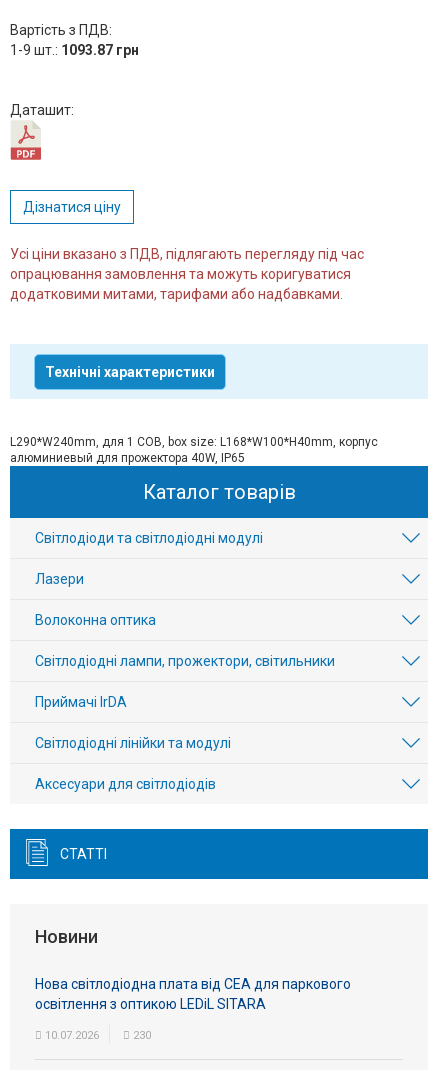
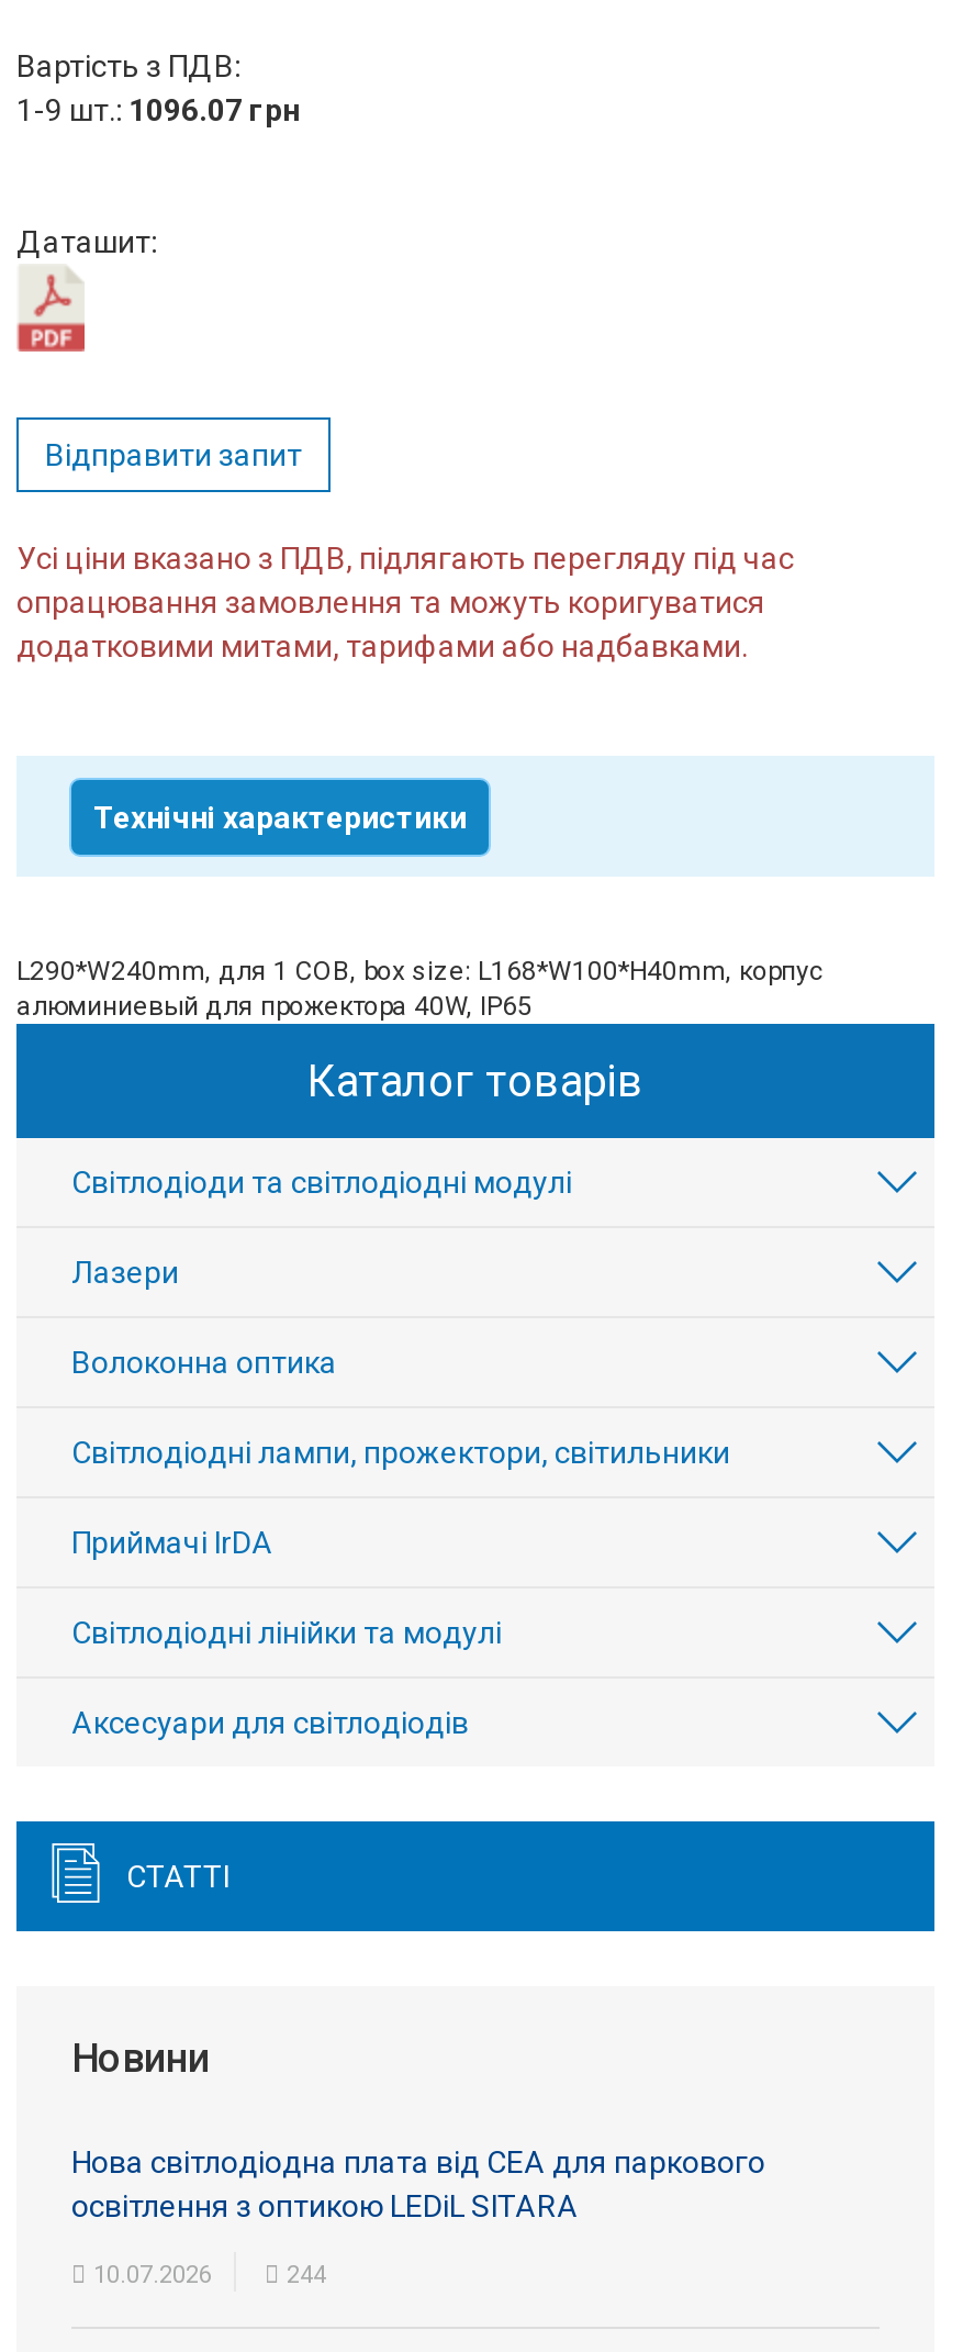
- 1-9 шт.: 1093.87 грн
+ 1-9 шт.: 1096.07 грн

- Дізнатися ціну
+ Відправити запит

- 230
+ 244
